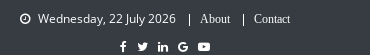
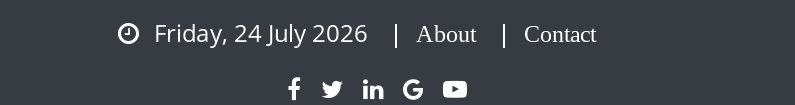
- Wednesday, 22 July 2026
+ Friday, 24 July 2026
